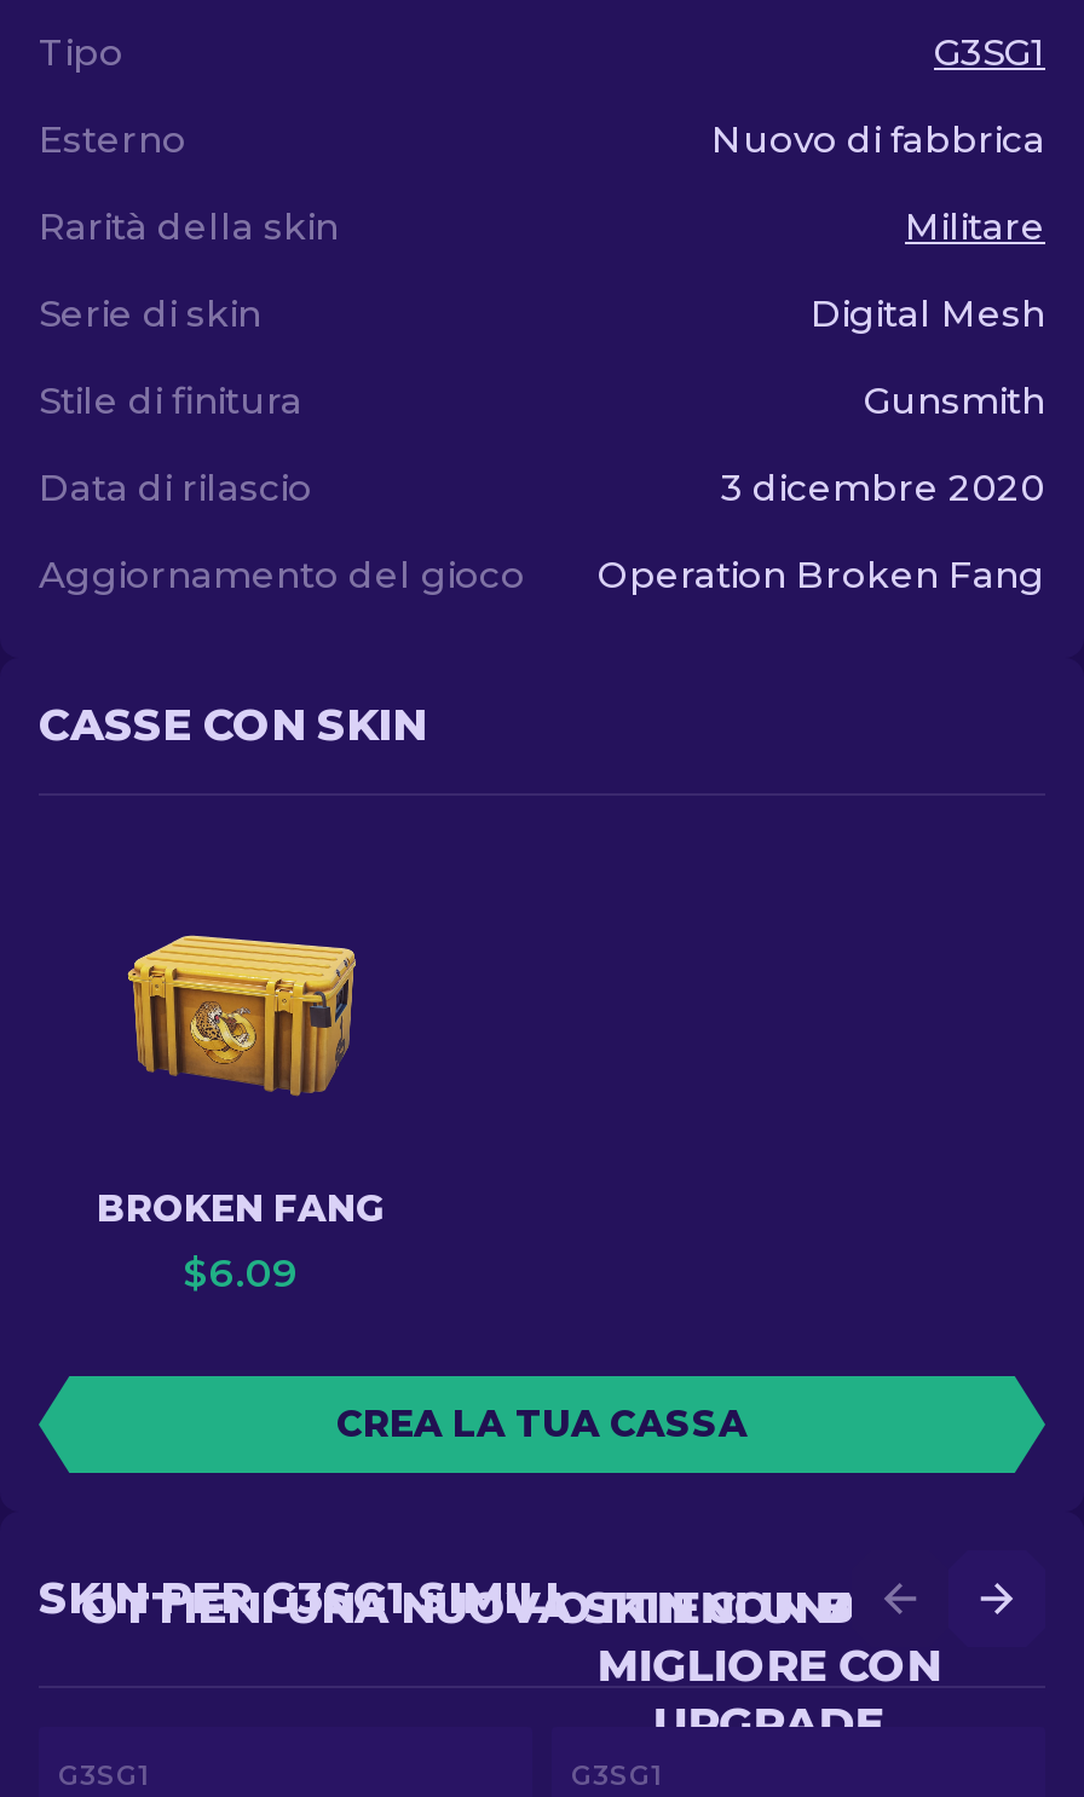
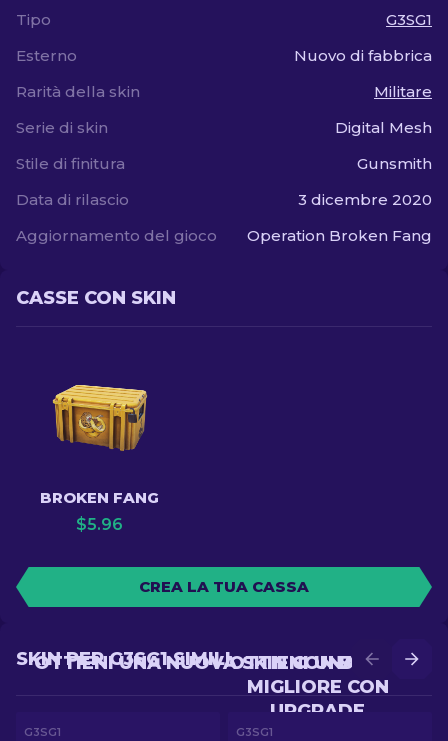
- $6.09
+ $5.96
